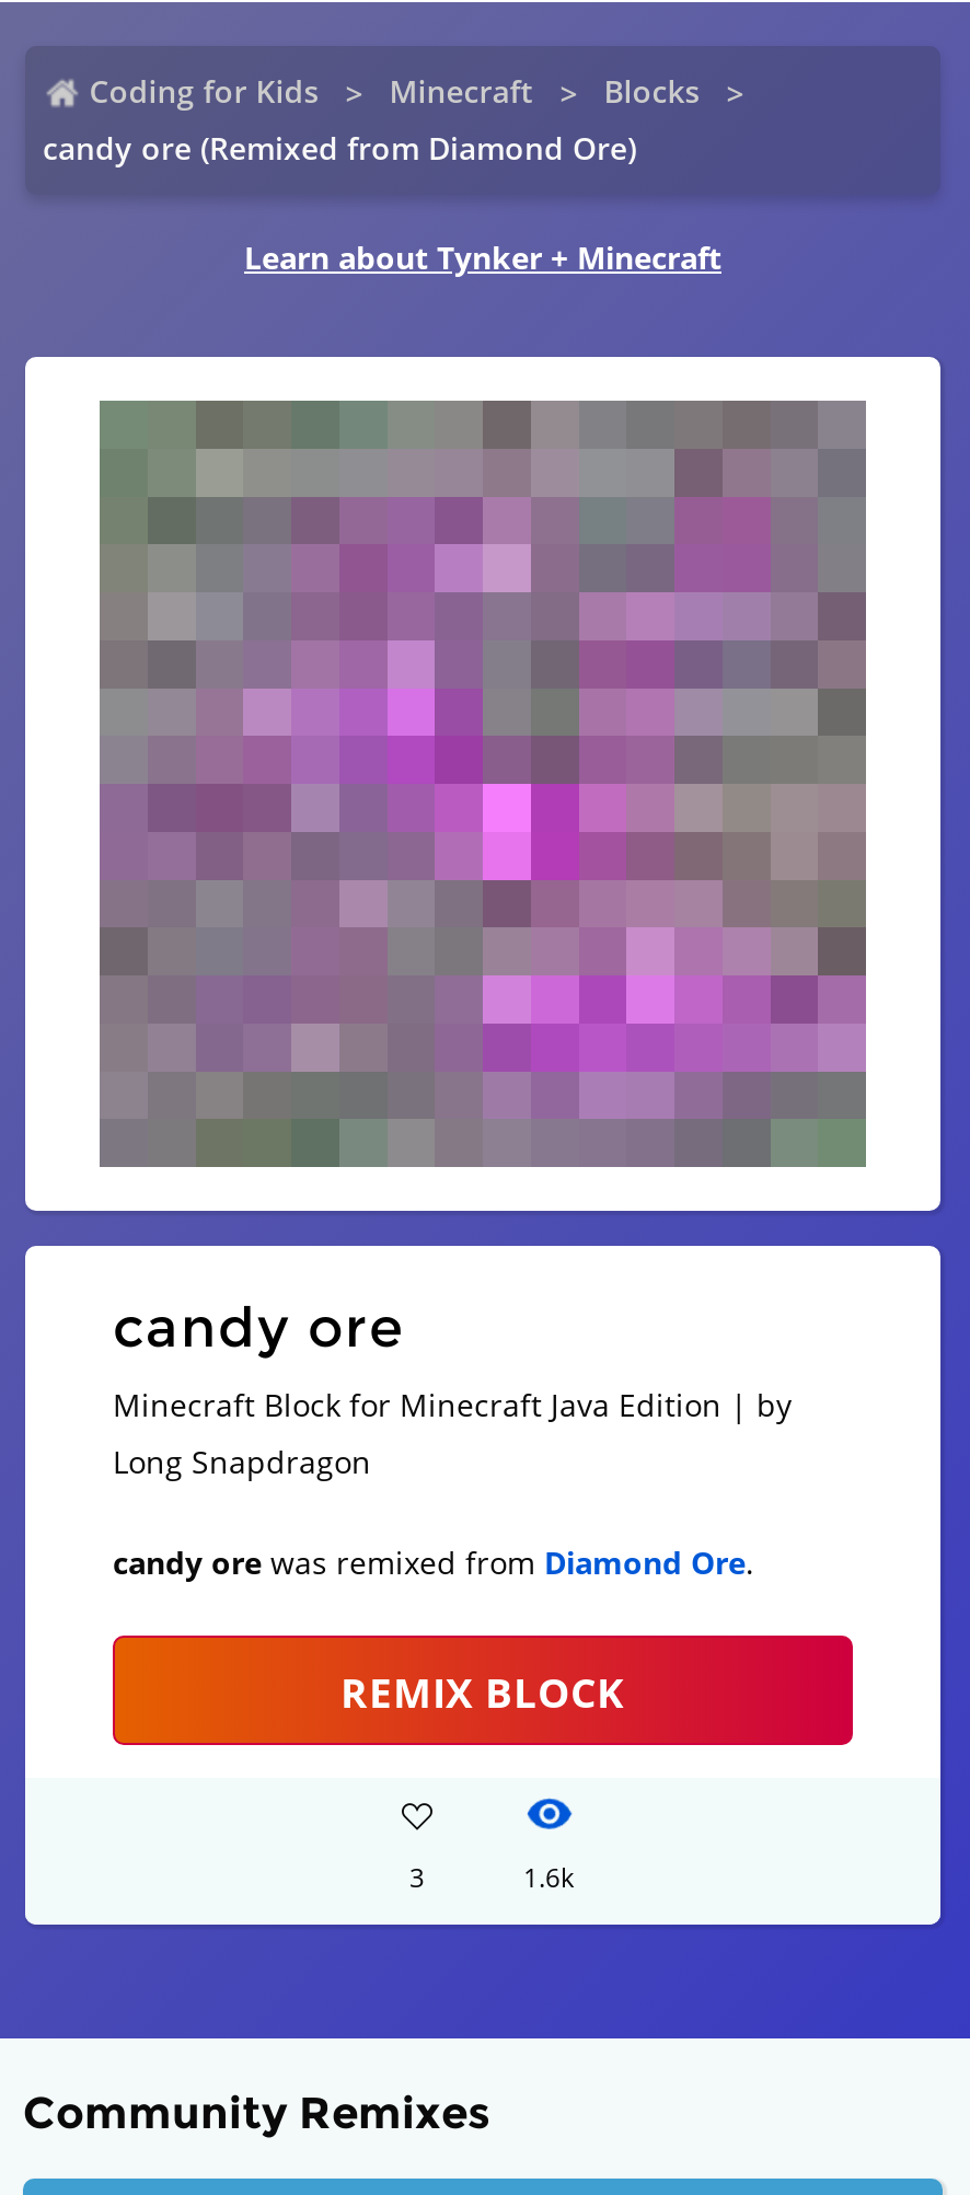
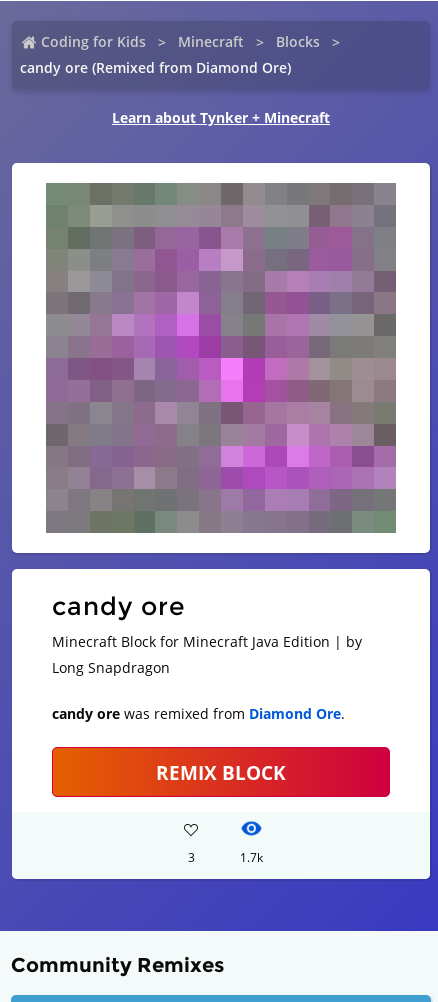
- 1.6k
+ 1.7k
